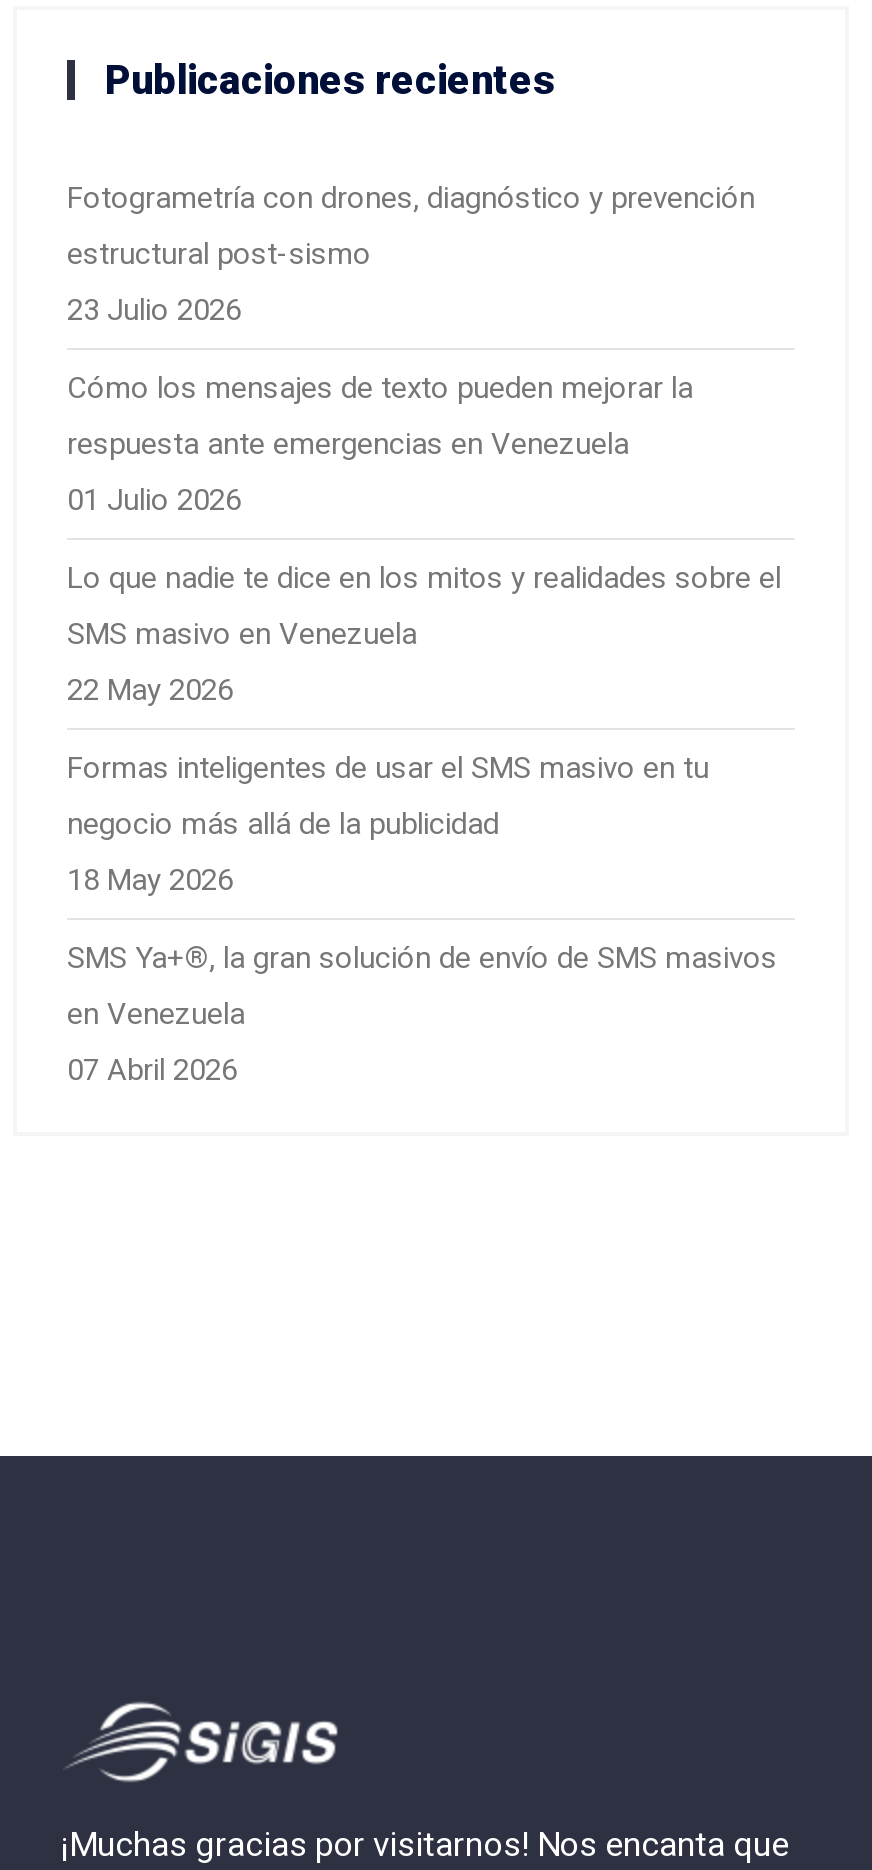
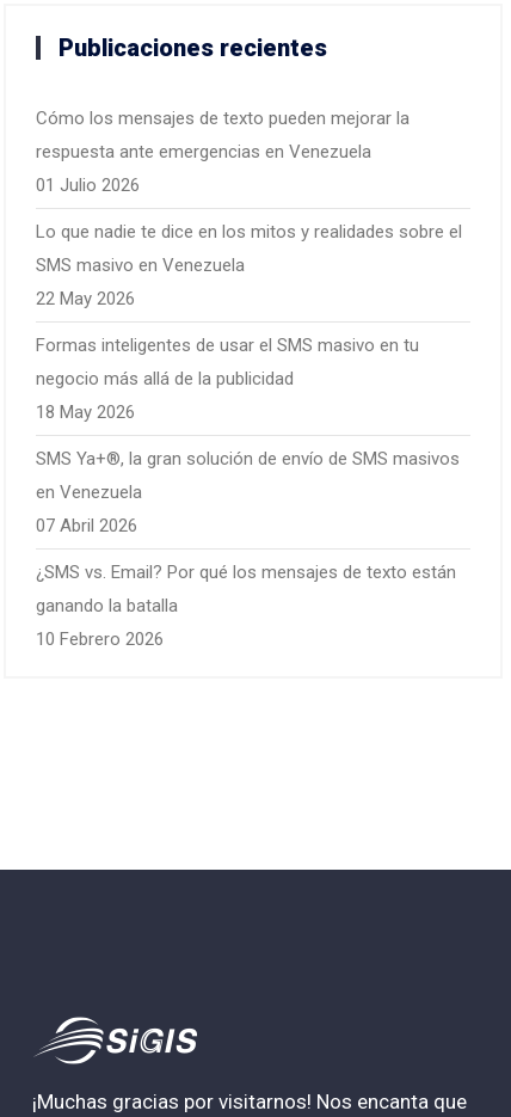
- Fotogrametría con drones, diagnóstico y prevención
- estructural post-sismo
- 23 Julio 2026

moved up: Cómo los mensajes de texto pueden mejorar la | respuesta ante emergencias en Venezuela | 01 Julio 2026 | ... | en Venezuela | 07 Abril 2026

+ ¿SMS vs. Email? Por qué los mensajes de texto están
+ ganando la batalla
+ 10 Febrero 2026
